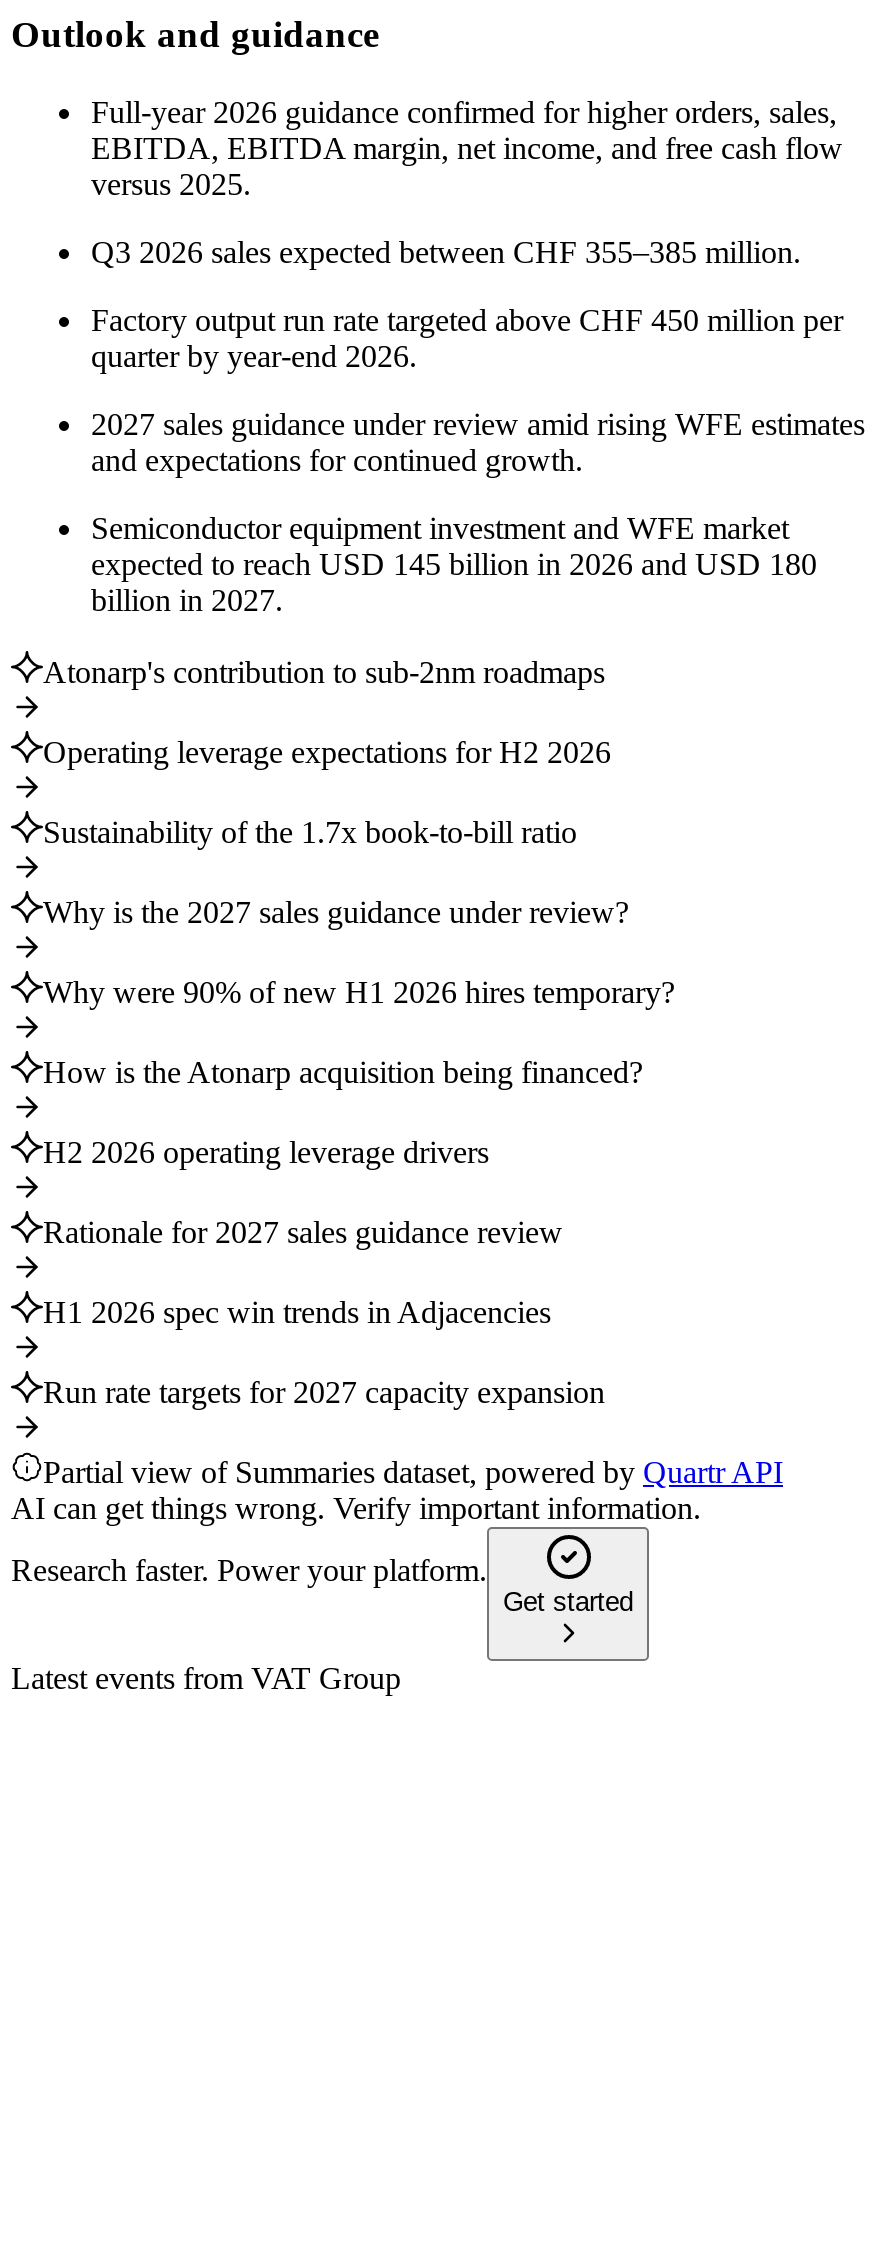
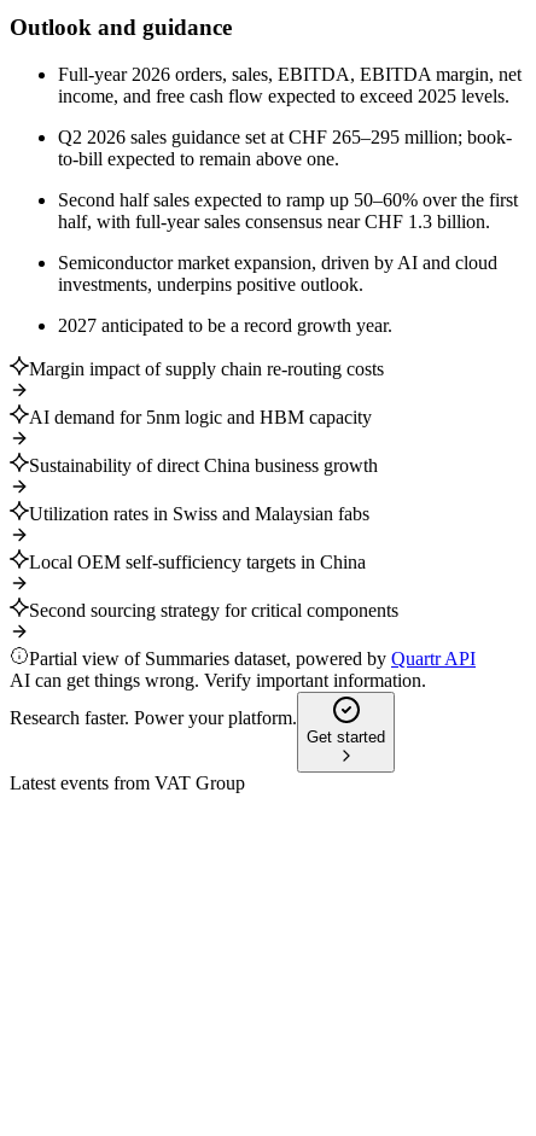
- Full-year 2026 guidance confirmed for higher orders, sales,
- EBITDA, EBITDA margin, net income, and free cash flow
- versus 2025.
- Q3 2026 sales expected between CHF 355–385 million.
- Factory output run rate targeted above CHF 450 million per
- quarter by year-end 2026.
- 2027 sales guidance under review amid rising WFE estimates
- and expectations for continued growth.
- Semiconductor equipment investment and WFE market
- expected to reach USD 145 billion in 2026 and USD 180
- billion in 2027.
- Atonarp's contribution to sub-2nm roadmaps
- Operating leverage expectations for H2 2026
- Sustainability of the 1.7x book-to-bill ratio
- Why is the 2027 sales guidance under review?
- Why were 90% of new H1 2026 hires temporary?
- How is the Atonarp acquisition being financed?
- H2 2026 operating leverage drivers
- Rationale for 2027 sales guidance review
- H1 2026 spec win trends in Adjacencies
- Run rate targets for 2027 capacity expansion
+ Full-year 2026 orders, sales, EBITDA, EBITDA margin, net
+ income, and free cash flow expected to exceed 2025 levels.
+ Q2 2026 sales guidance set at CHF 265–295 million; book-
+ to-bill expected to remain above one.
+ Second half sales expected to ramp up 50–60% over the first
+ half, with full-year sales consensus near CHF 1.3 billion.
+ Semiconductor market expansion, driven by AI and cloud
+ investments, underpins positive outlook.
+ 2027 anticipated to be a record growth year.
+ Margin impact of supply chain re-routing costs
+ AI demand for 5nm logic and HBM capacity
+ Sustainability of direct China business growth
+ Utilization rates in Swiss and Malaysian fabs
+ Local OEM self-sufficiency targets in China
+ Second sourcing strategy for critical components
